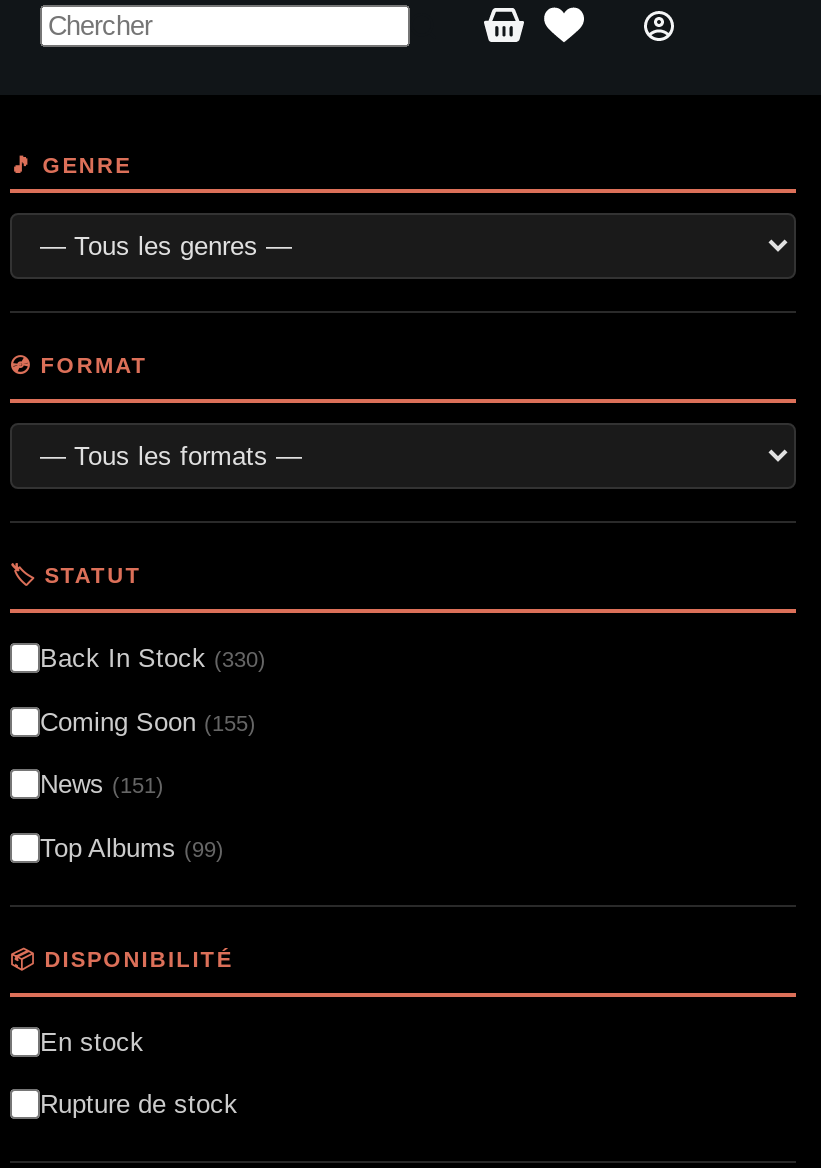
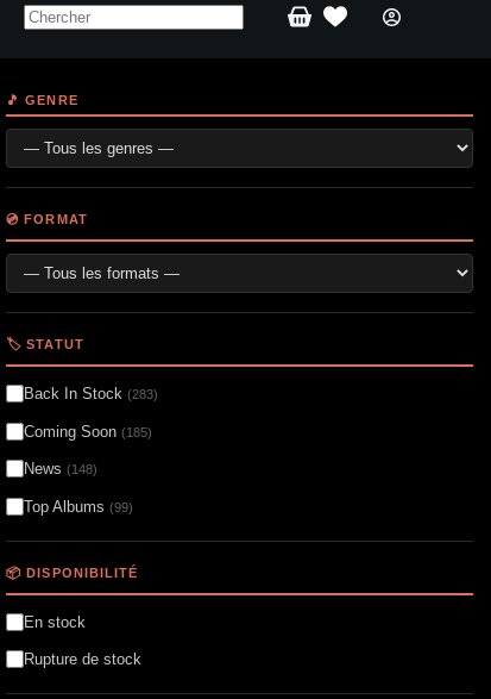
- Back In Stock (330)
+ Back In Stock (283)

- Coming Soon (155)
+ Coming Soon (185)

- News (151)
+ News (148)
